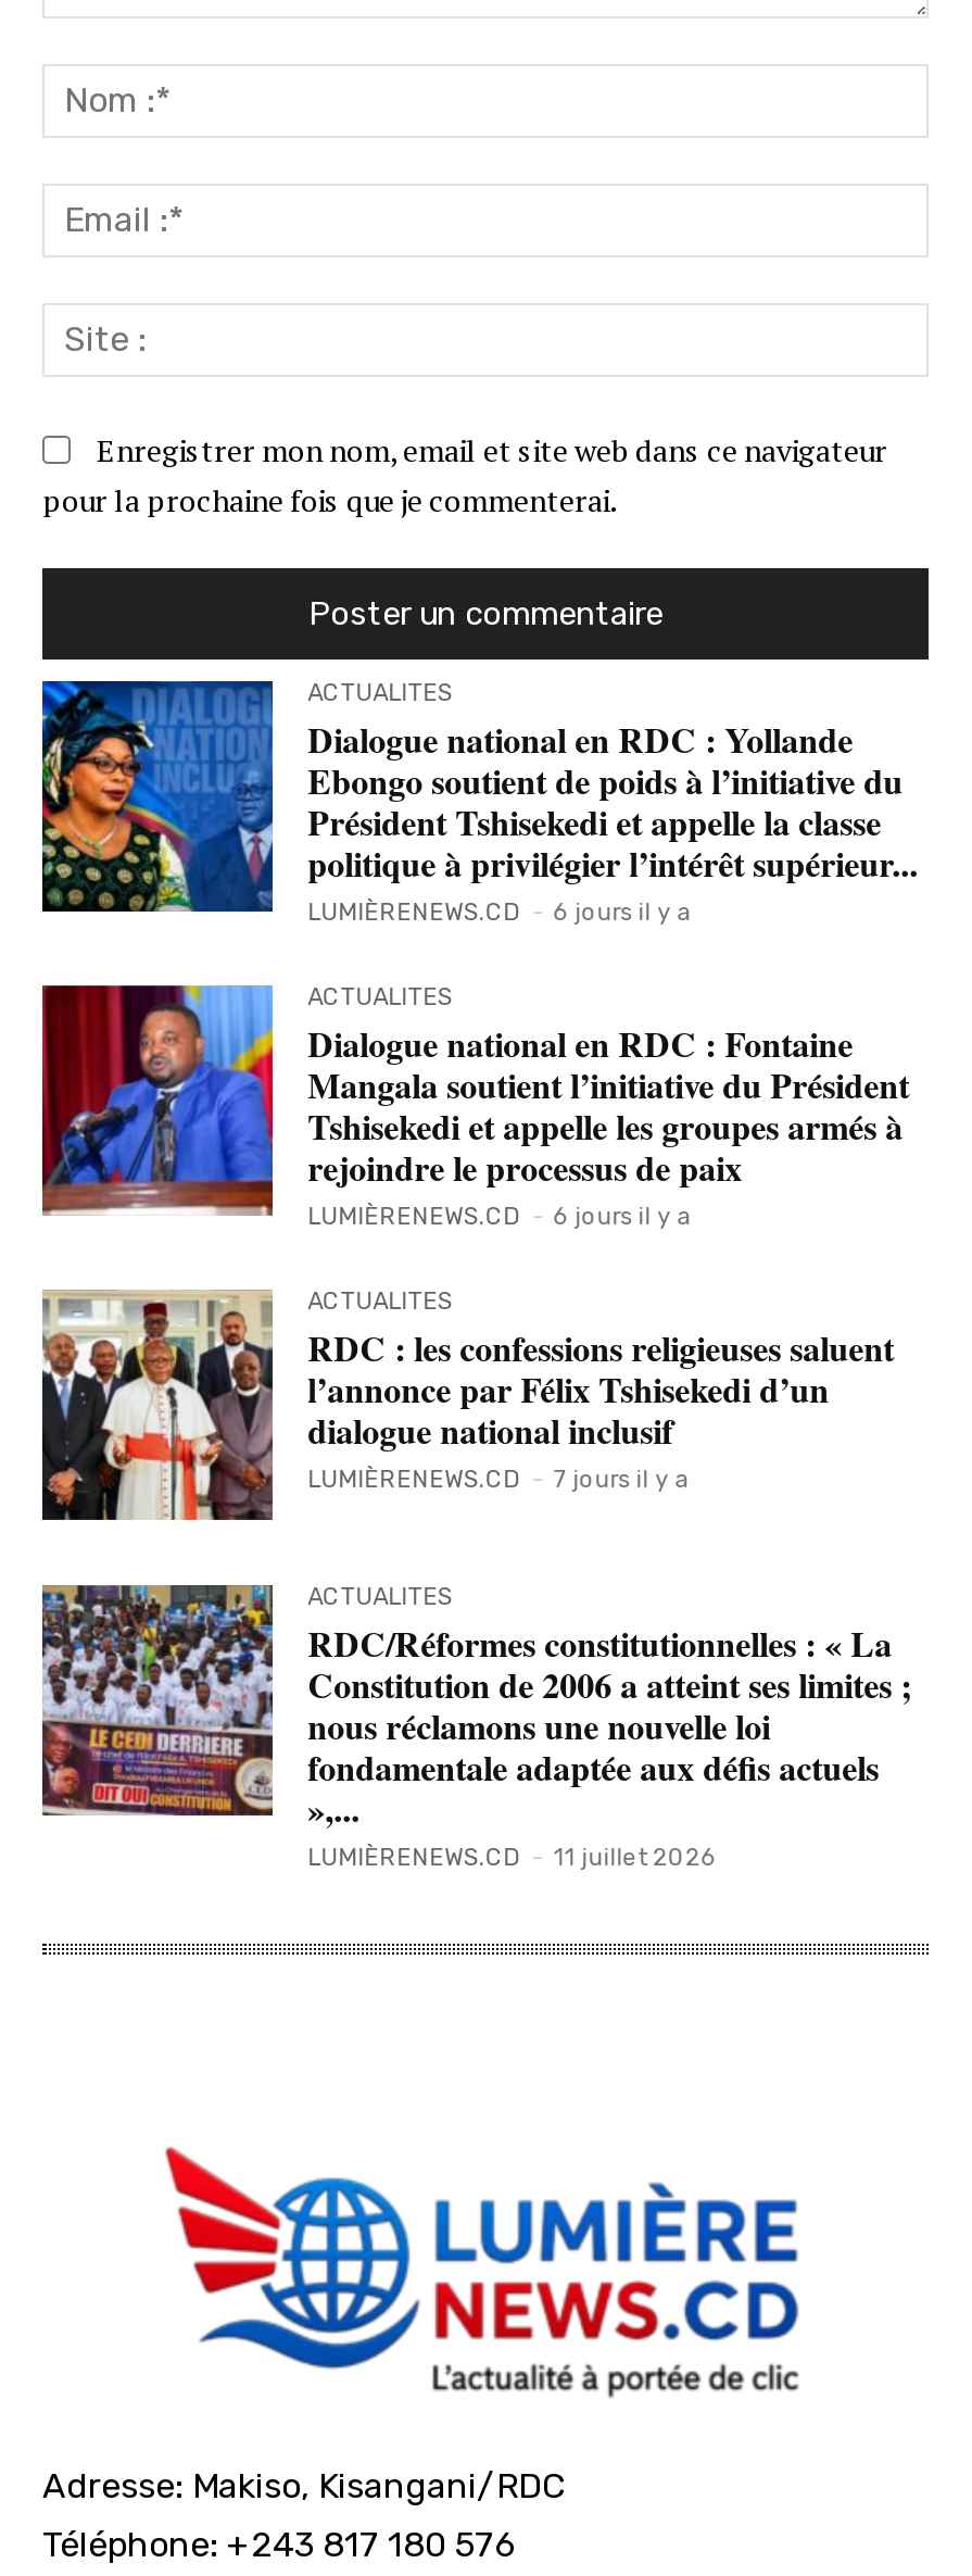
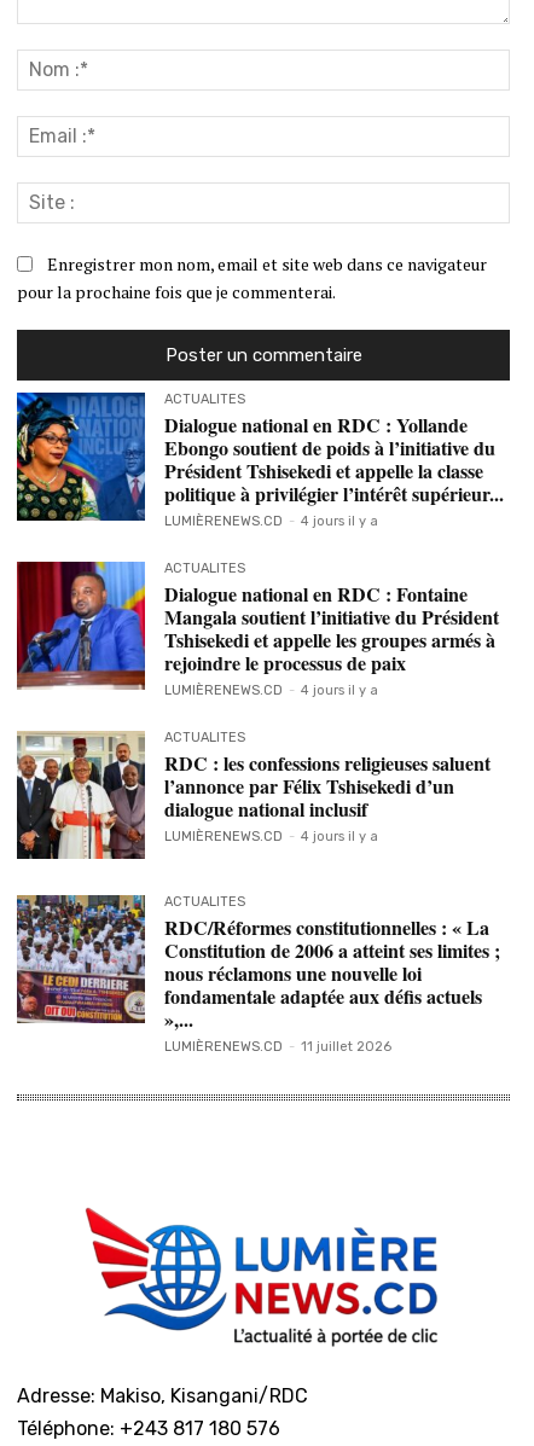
- LUMIÈRENEWS.CD - 6 jours il y a
+ LUMIÈRENEWS.CD - 4 jours il y a

- LUMIÈRENEWS.CD - 6 jours il y a
+ LUMIÈRENEWS.CD - 4 jours il y a

- LUMIÈRENEWS.CD - 7 jours il y a
+ LUMIÈRENEWS.CD - 4 jours il y a
